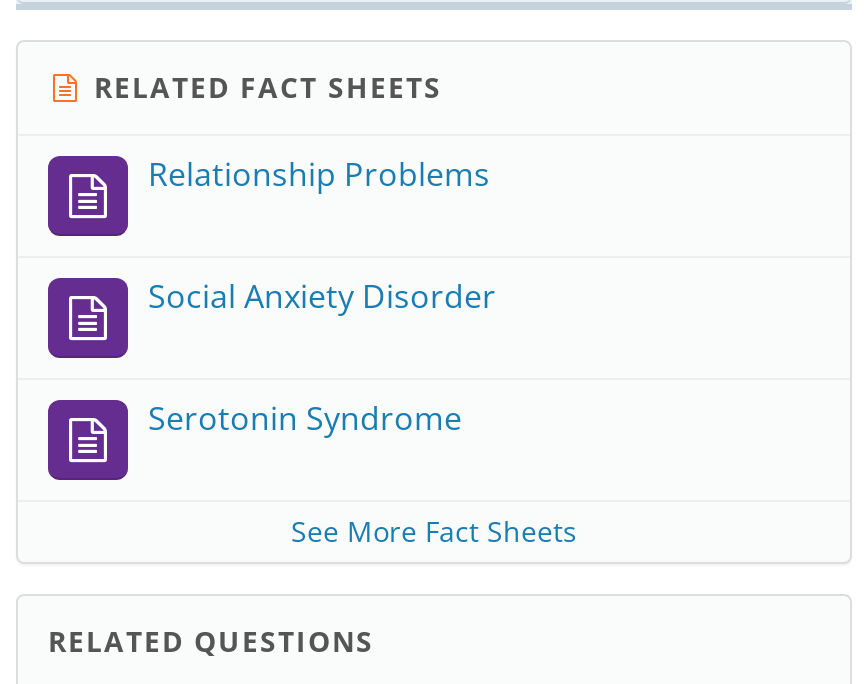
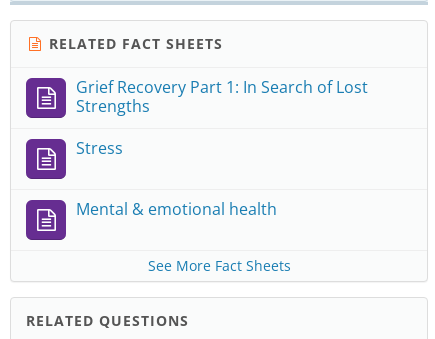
- Relationship Problems
+ Grief Recovery Part 1: In Search of Lost
+ Strengths

- Social Anxiety Disorder
+ Stress

- Serotonin Syndrome
+ Mental & emotional health
